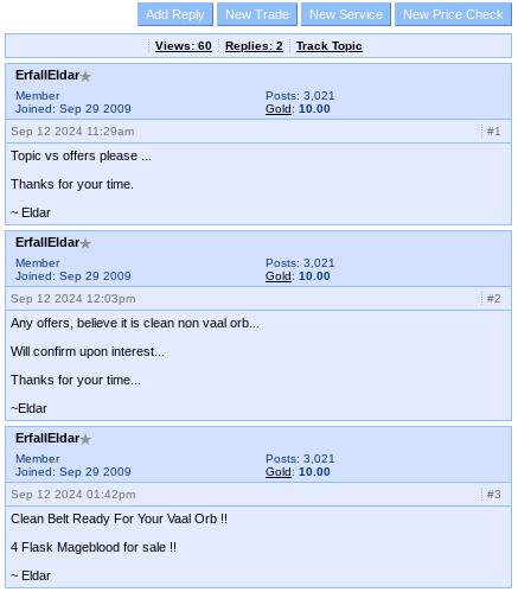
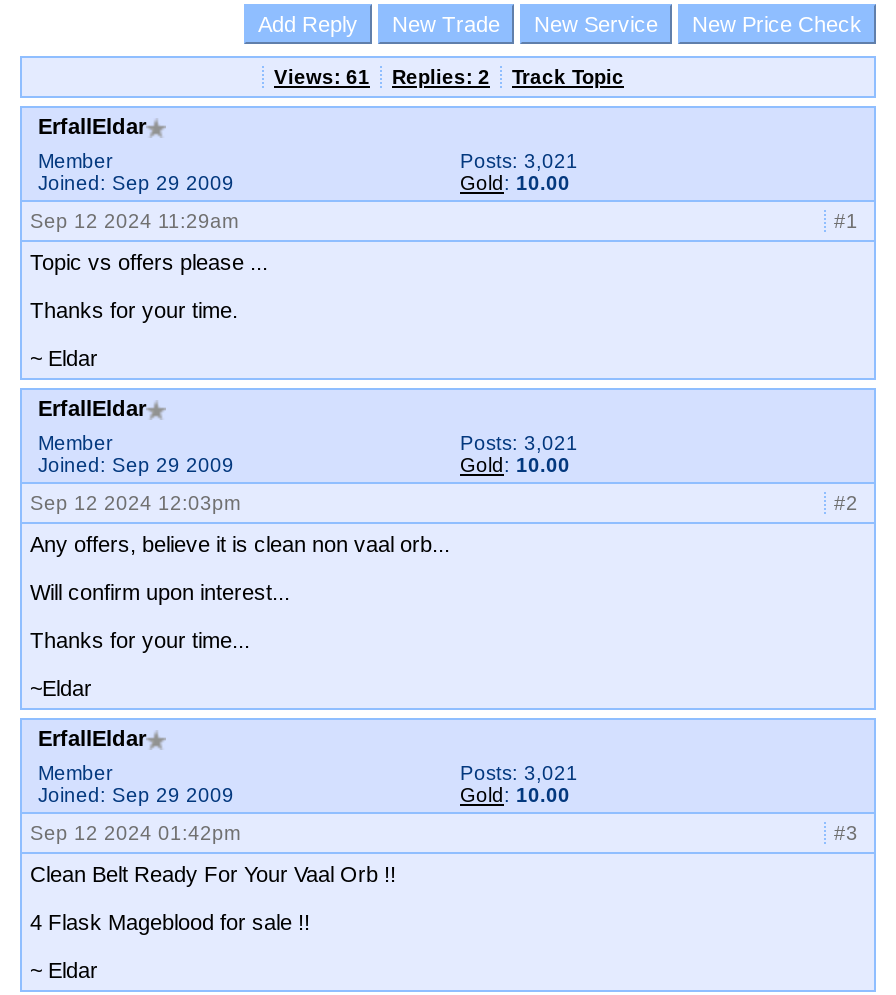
- Views: 60 Replies: 2 Track Topic
+ Views: 61 Replies: 2 Track Topic
